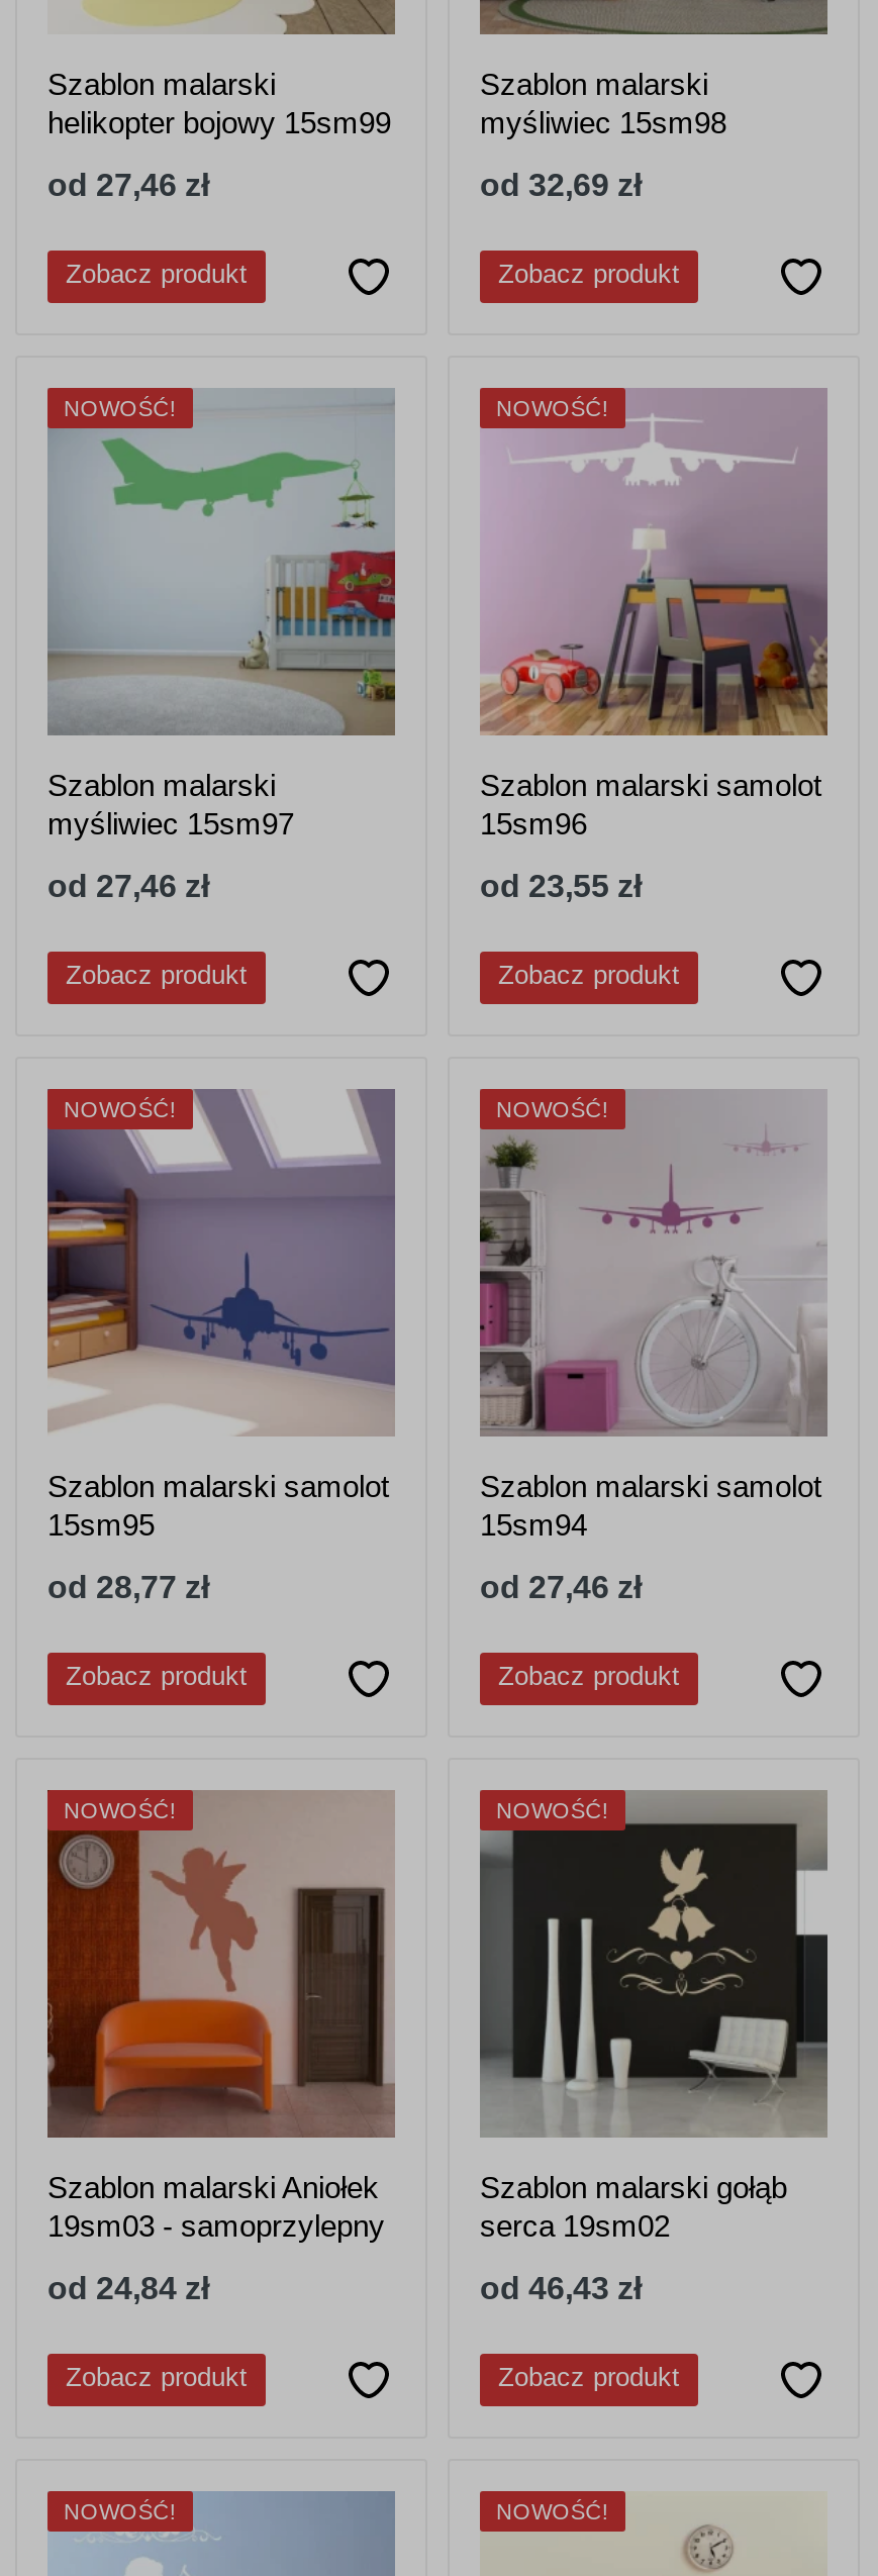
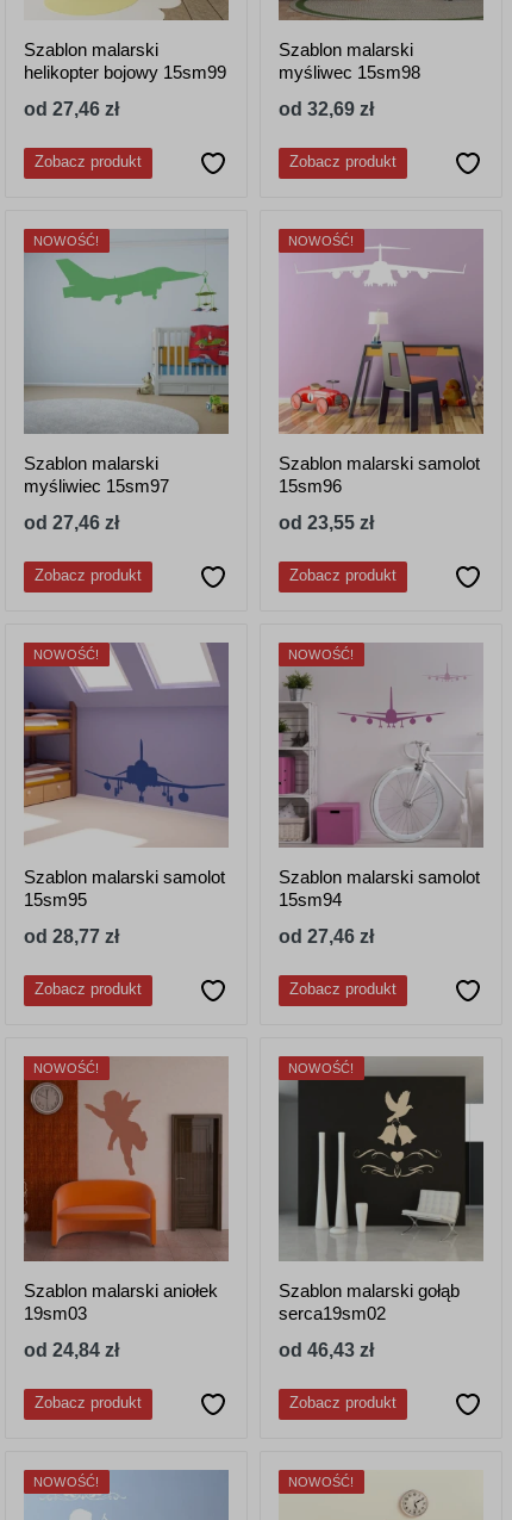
- myśliwiec 15sm98
+ myśliwec 15sm98

- Szablon malarski Aniołek
- 19sm03 - samoprzylepny
+ Szablon malarski aniołek
+ 19sm03

- serca 19sm02
+ serca19sm02
